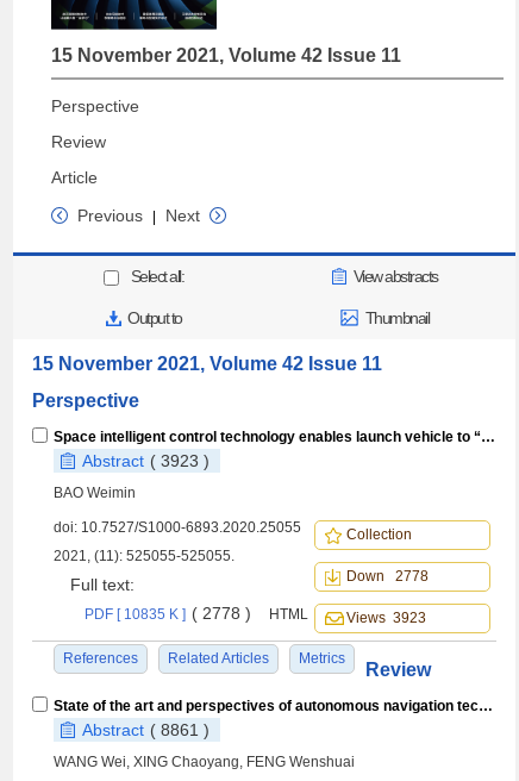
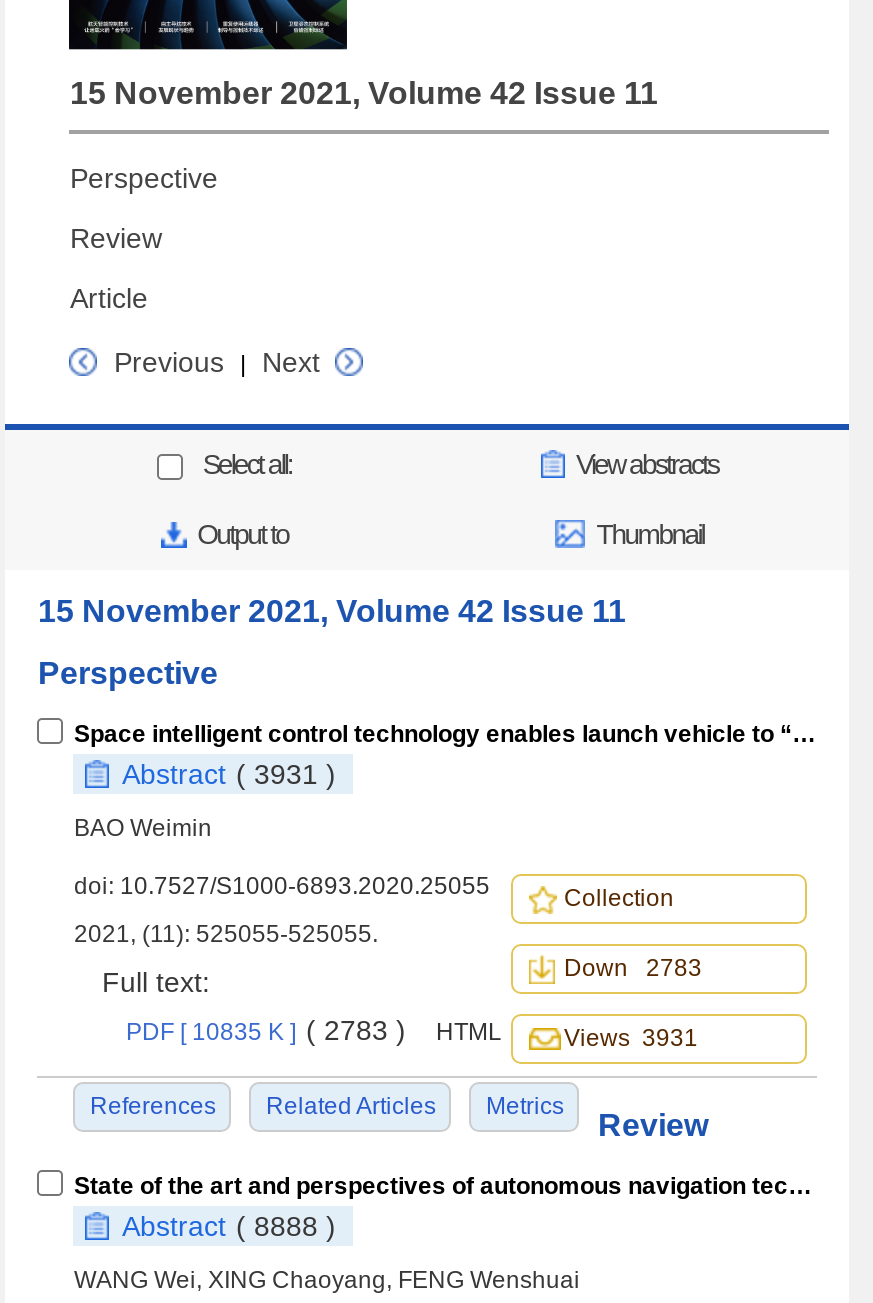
- Abstract ( 3923 )
+ Abstract ( 3931 )

- Down 2778
+ Down 2783

- PDF [ 10835 K ] ( 2778 ) HTML
+ PDF [ 10835 K ] ( 2783 ) HTML

- Views 3923
+ Views 3931

- Abstract ( 8861 )
+ Abstract ( 8888 )
